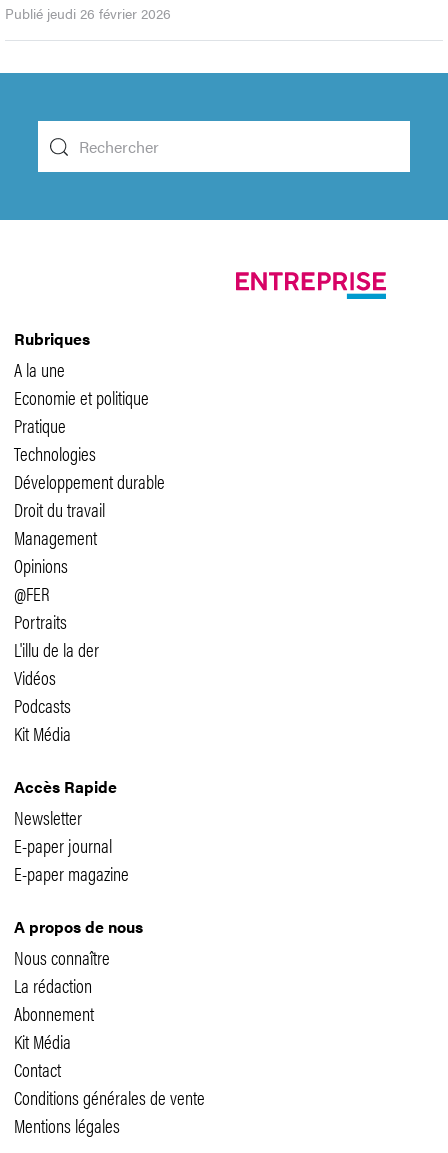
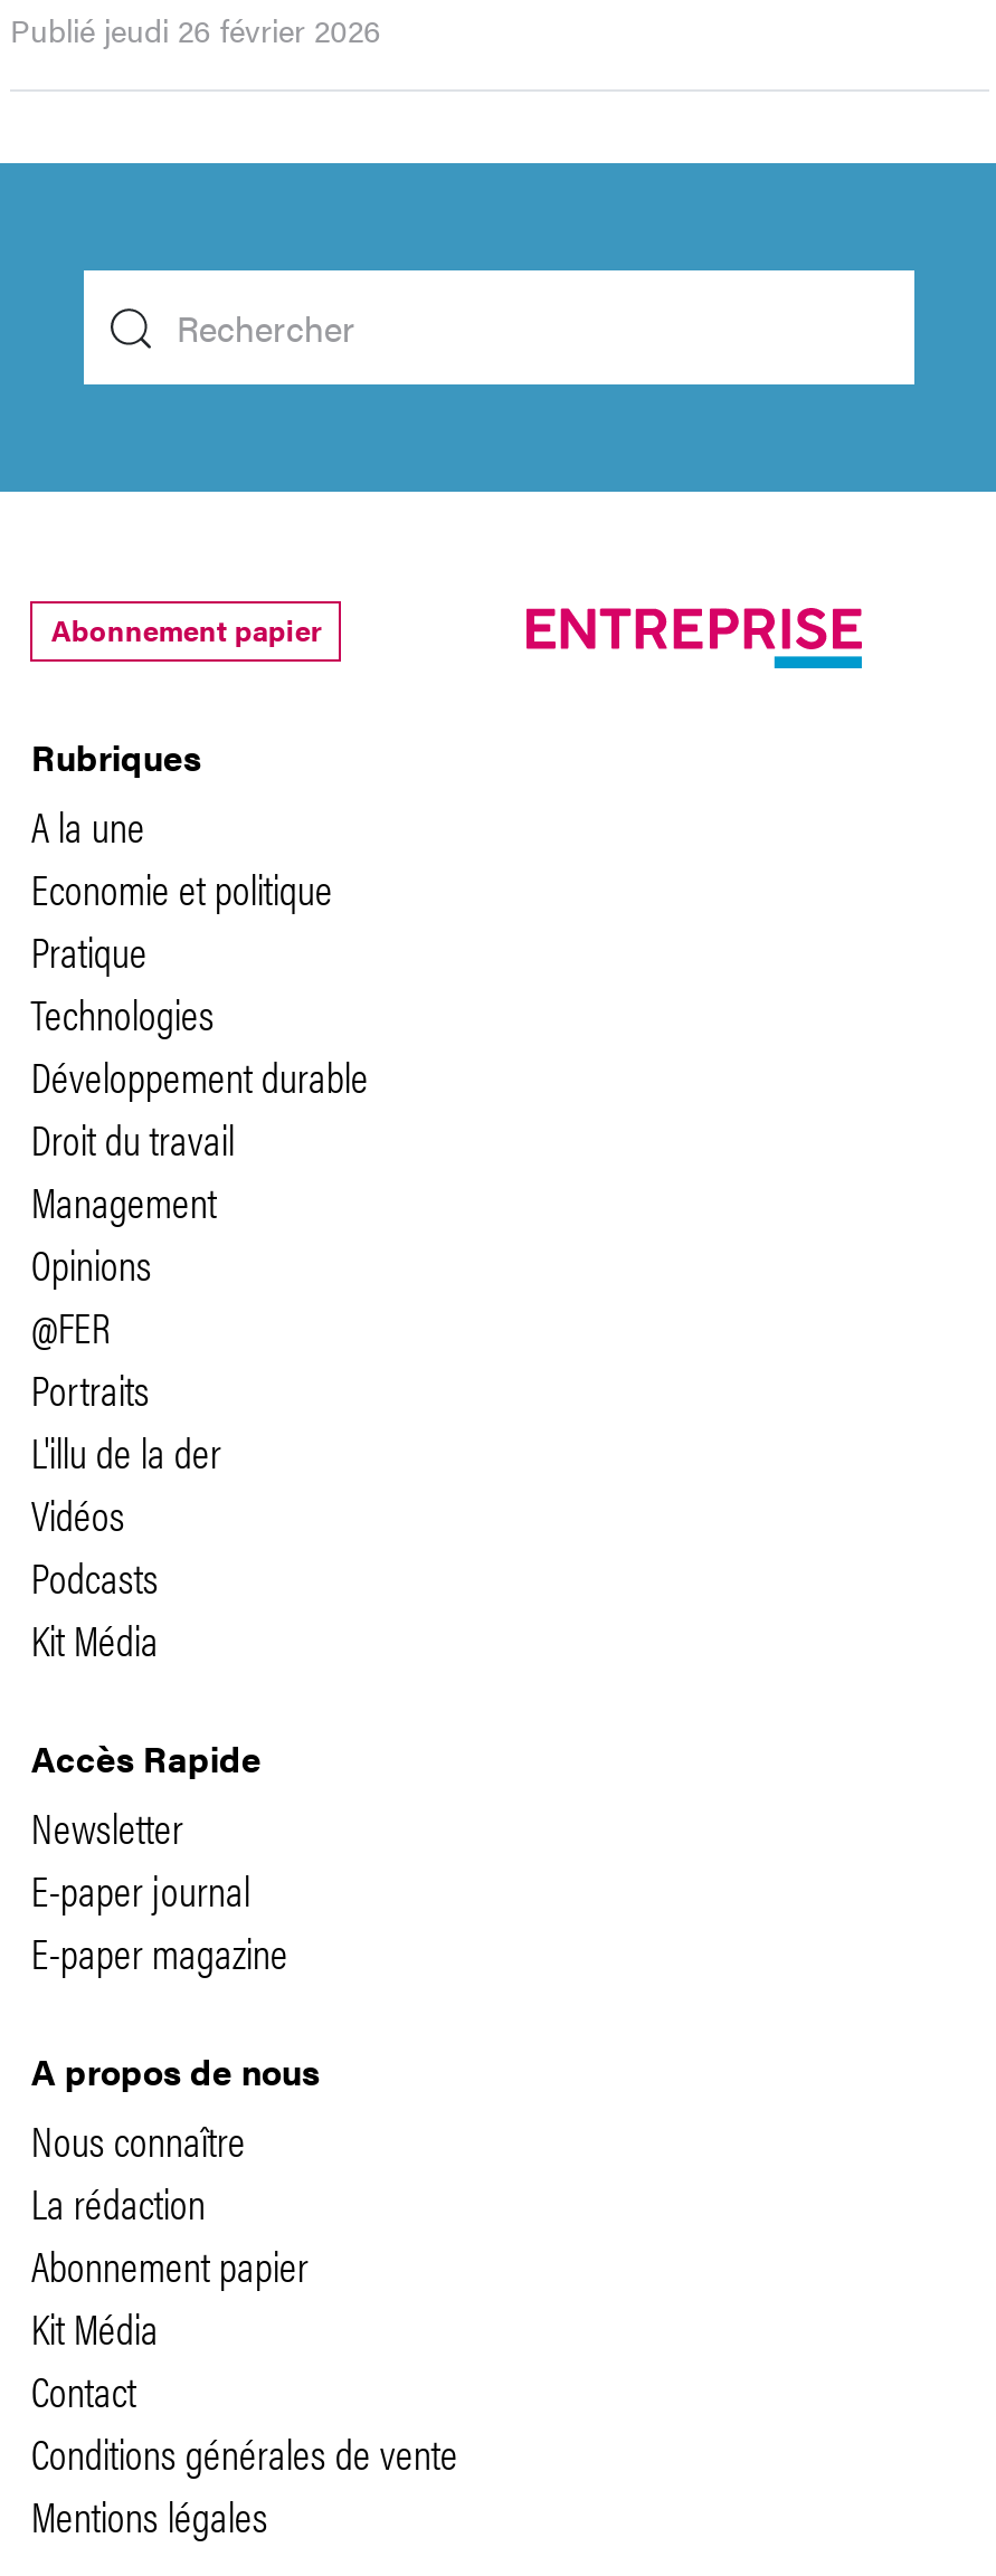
+ Abonnement papier

- Abonnement
+ Abonnement papier
